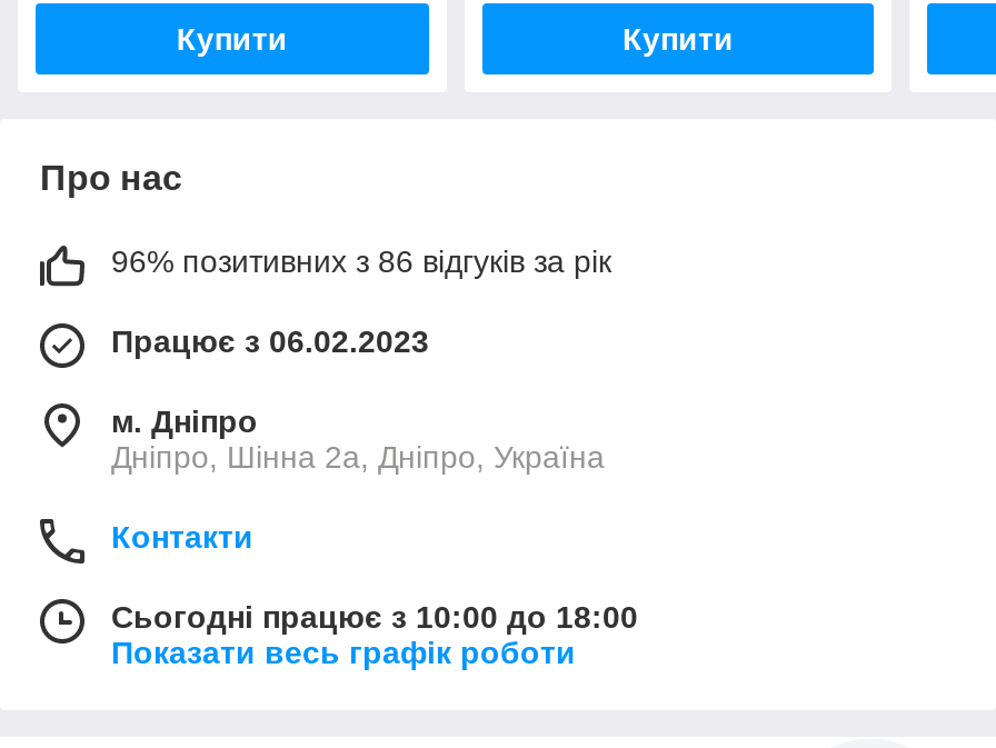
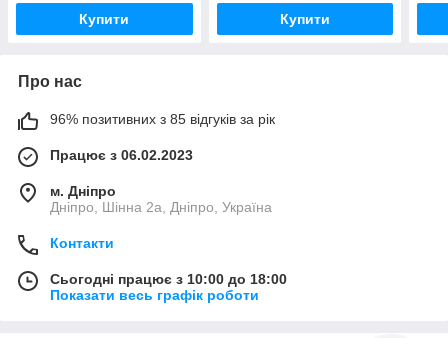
- 96% позитивних з 86 відгуків за рік
+ 96% позитивних з 85 відгуків за рік
